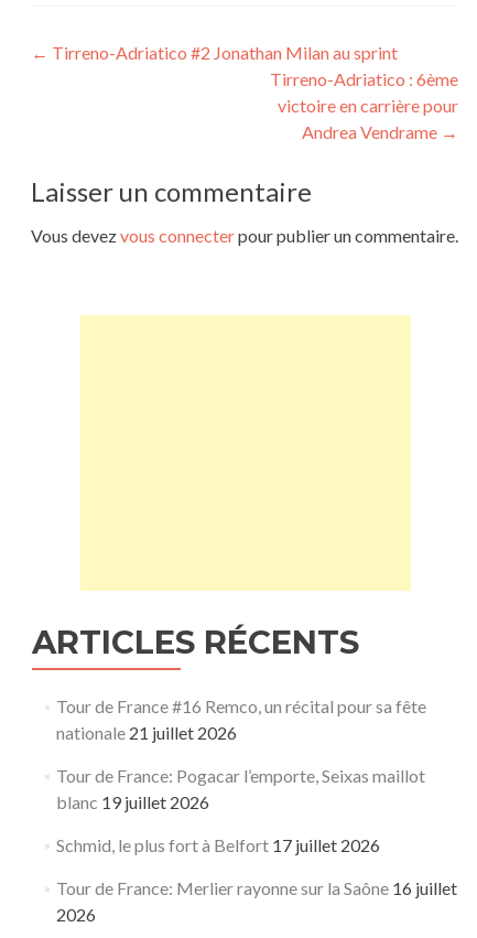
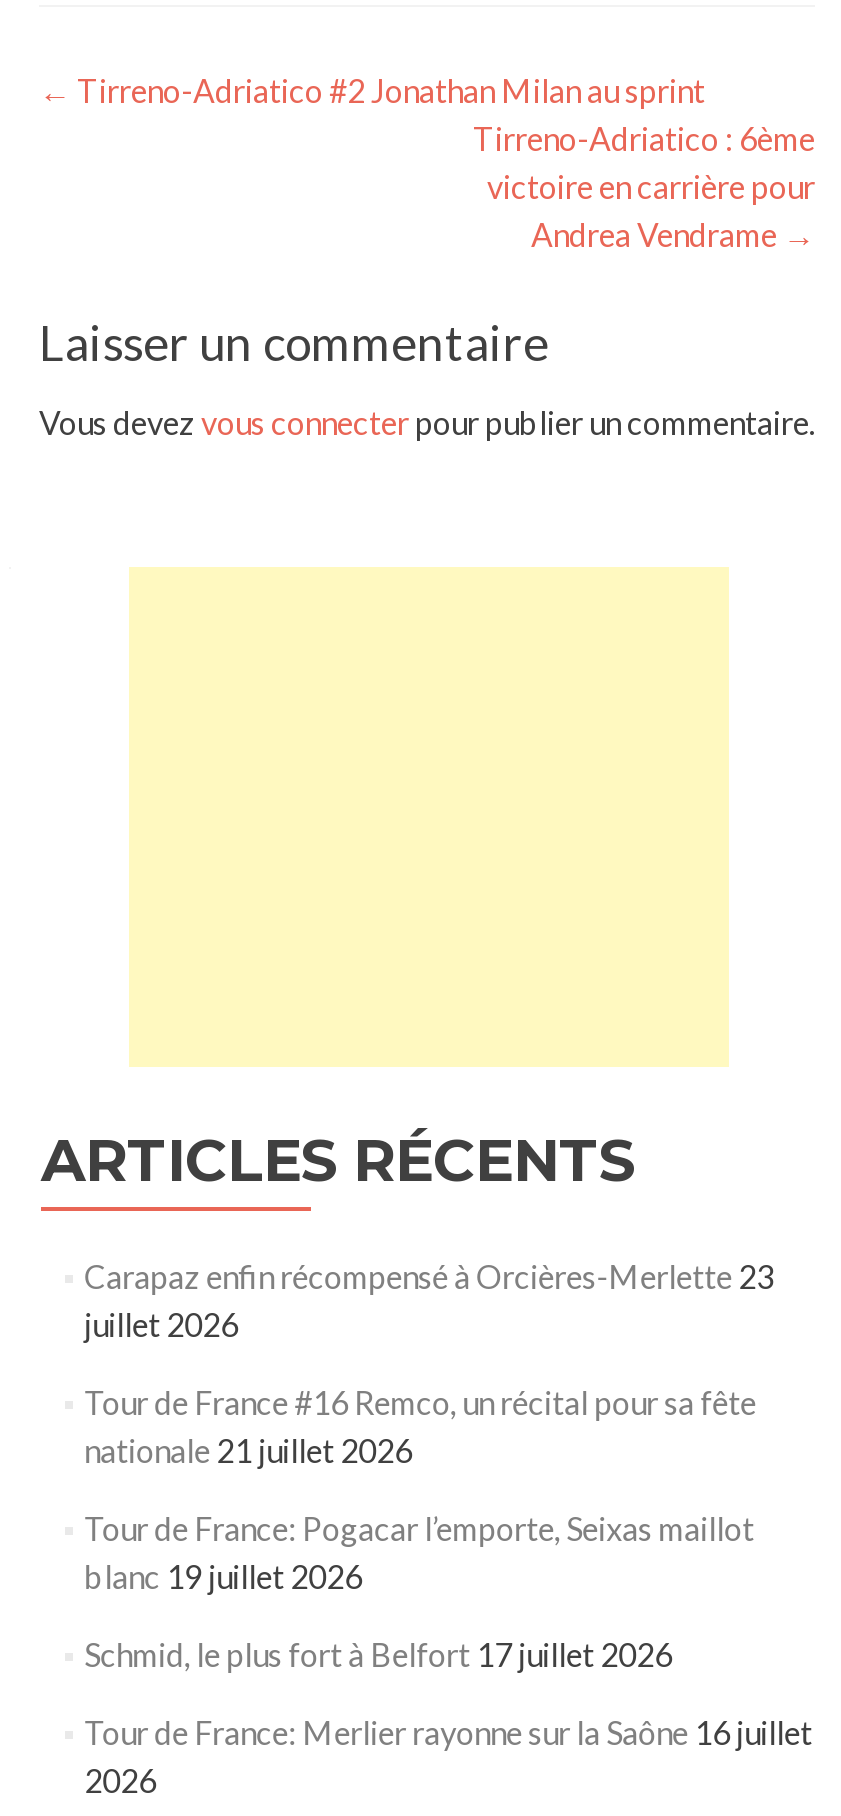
+ Carapaz enfin récompensé à Orcières-Merlette 23
+ juillet 2026
